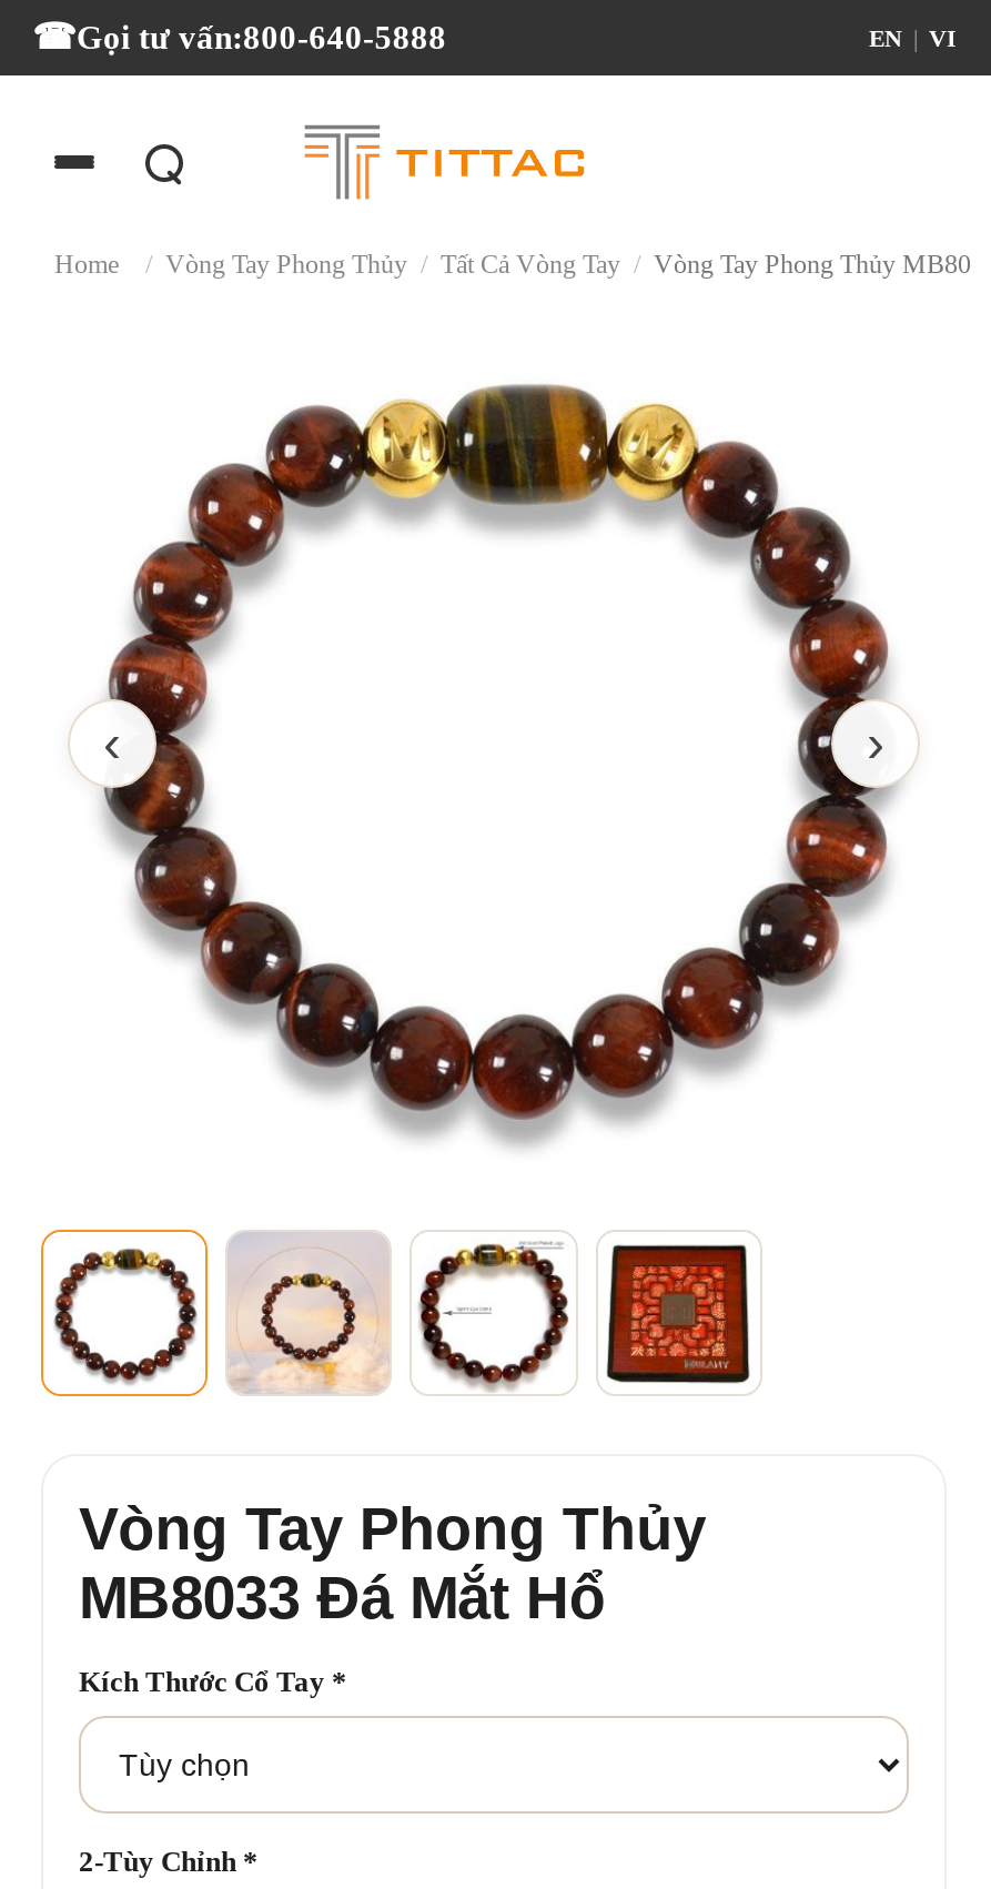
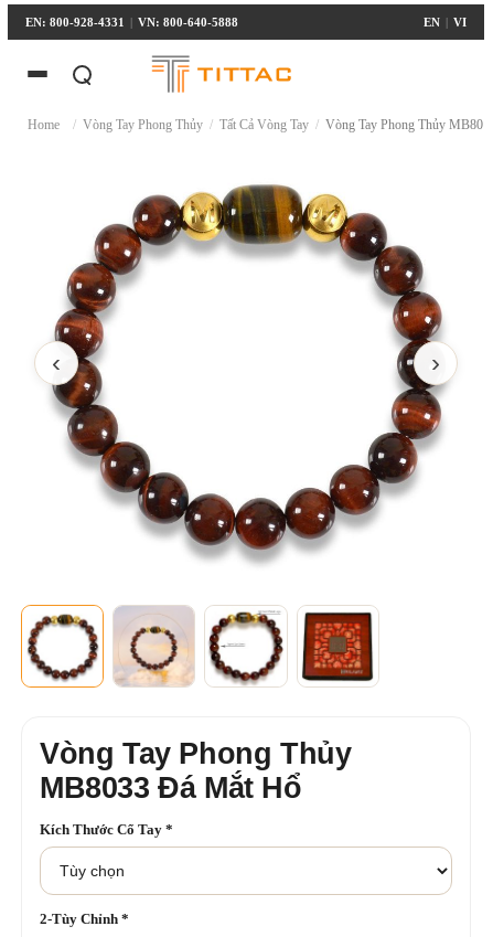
- Gọi tư vấn:800-640-5888
+ EN: 800-928-4331
+ VN: 800-640-5888
